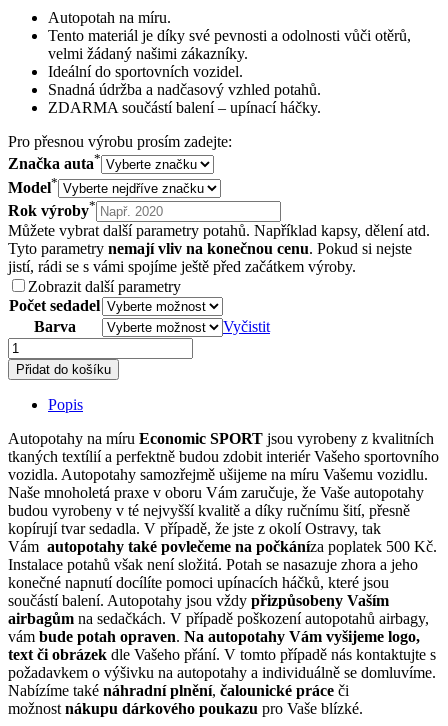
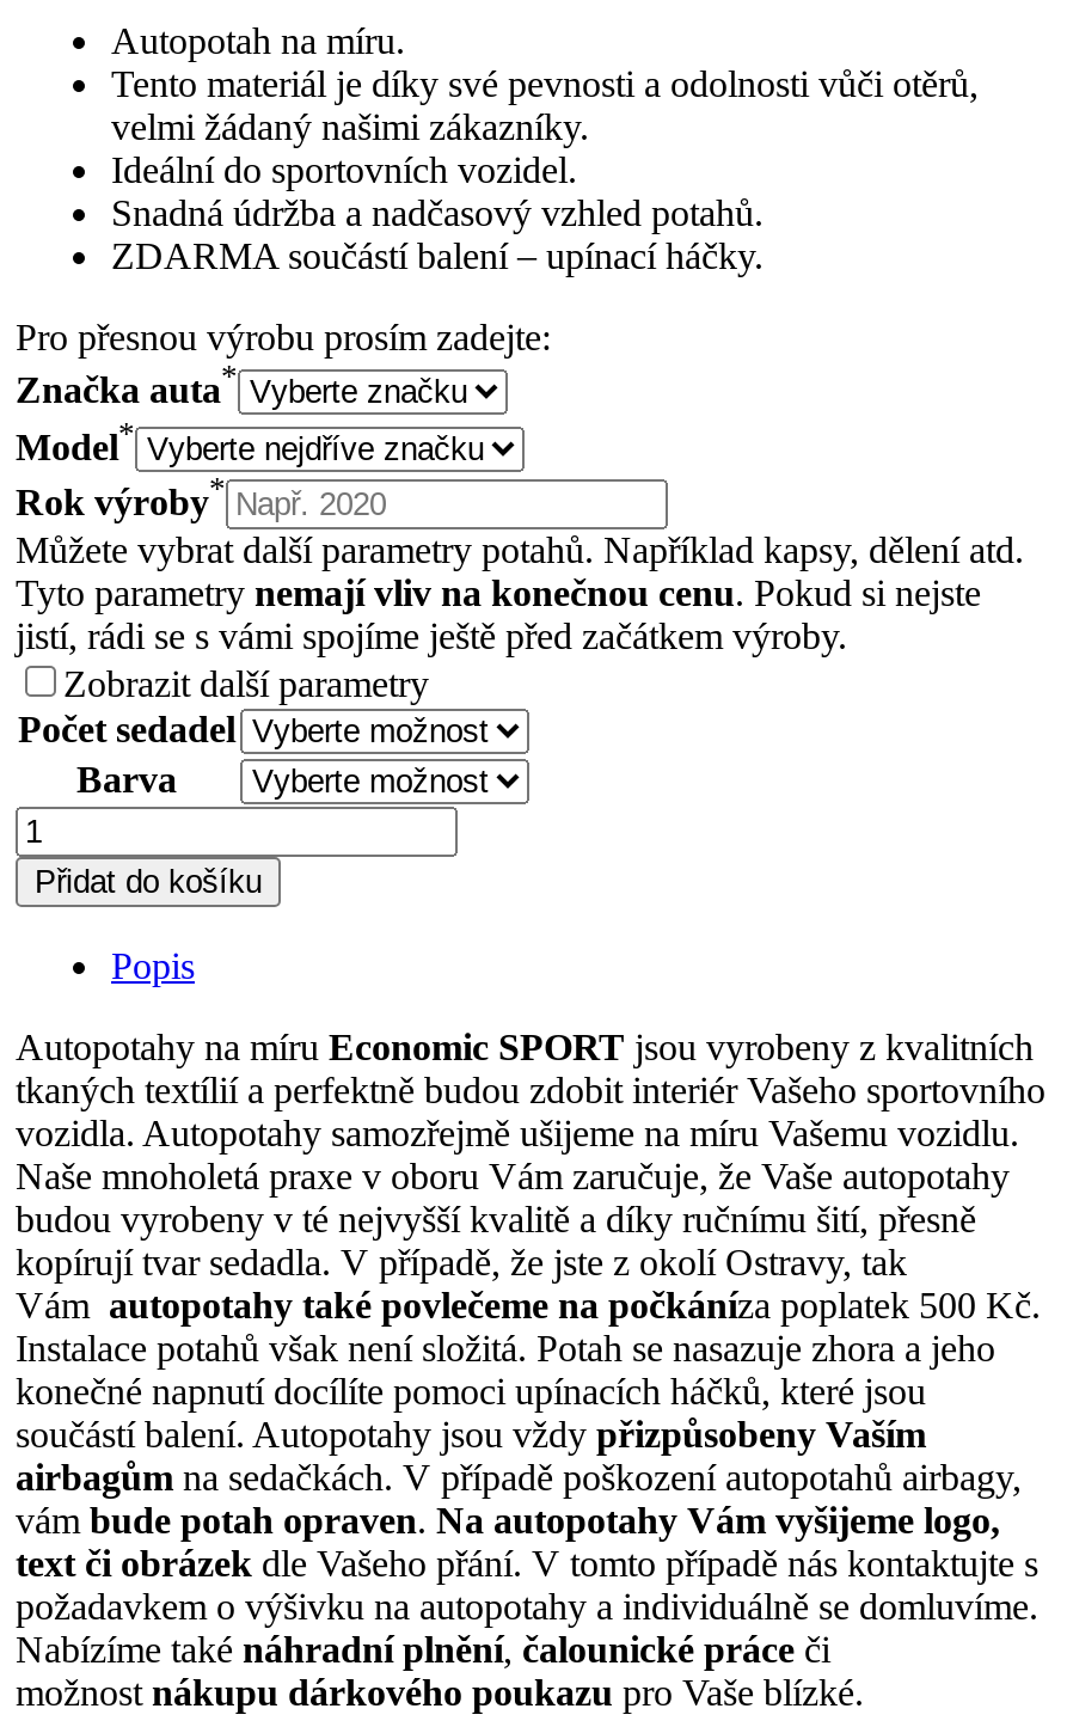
- Vyčistit
